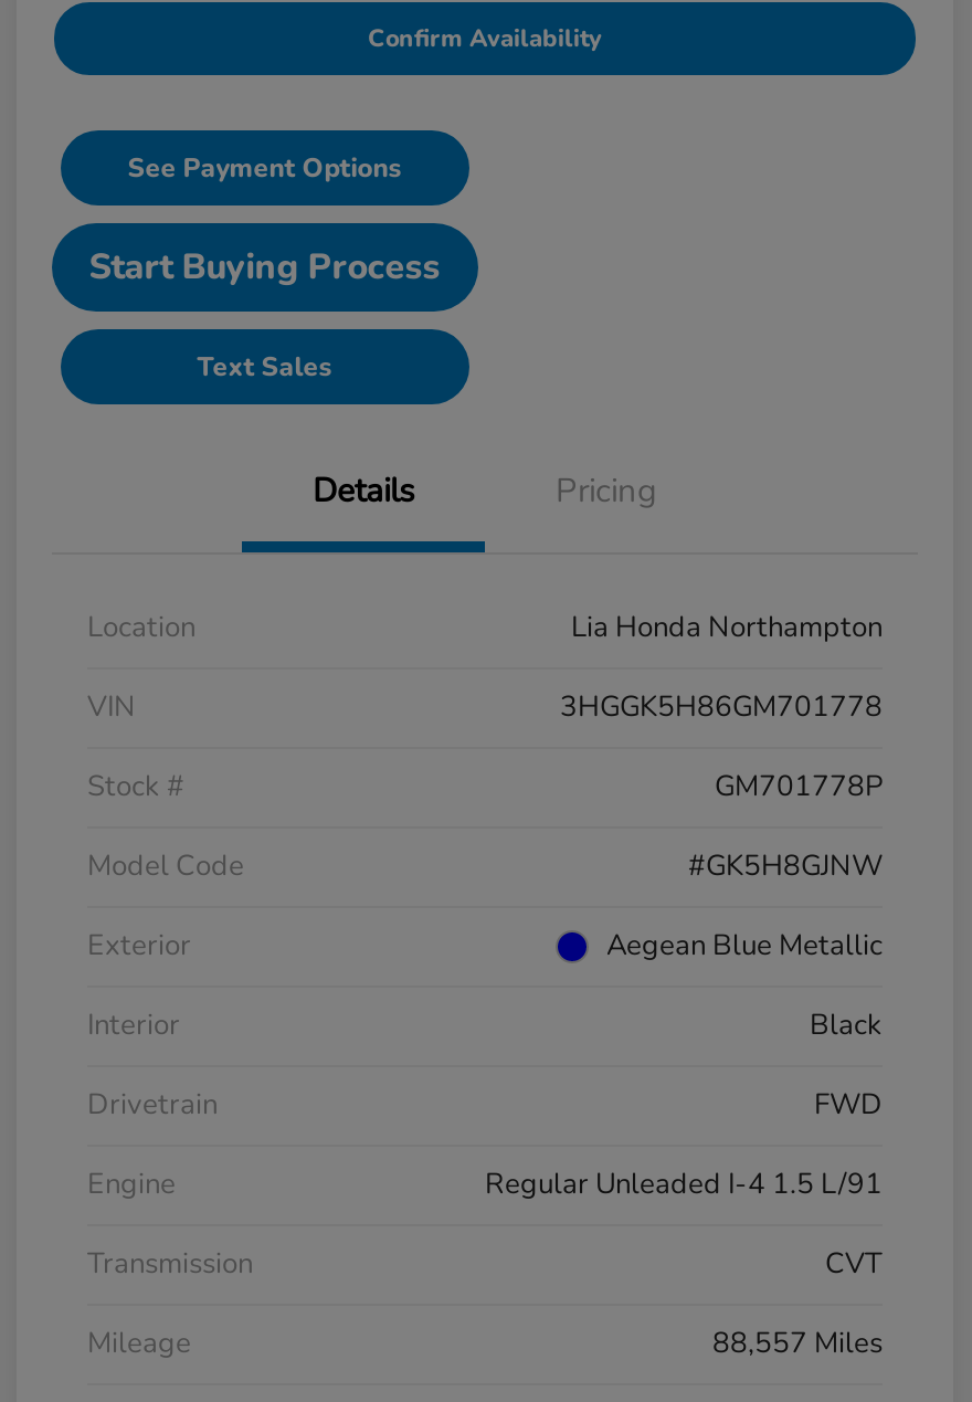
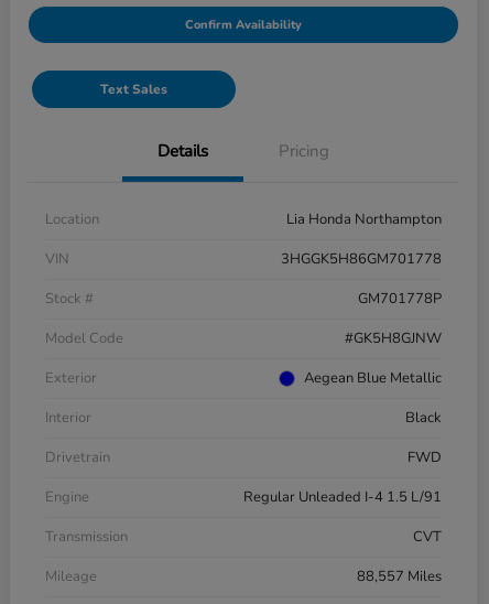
- See Payment Options
- Start Buying Process
